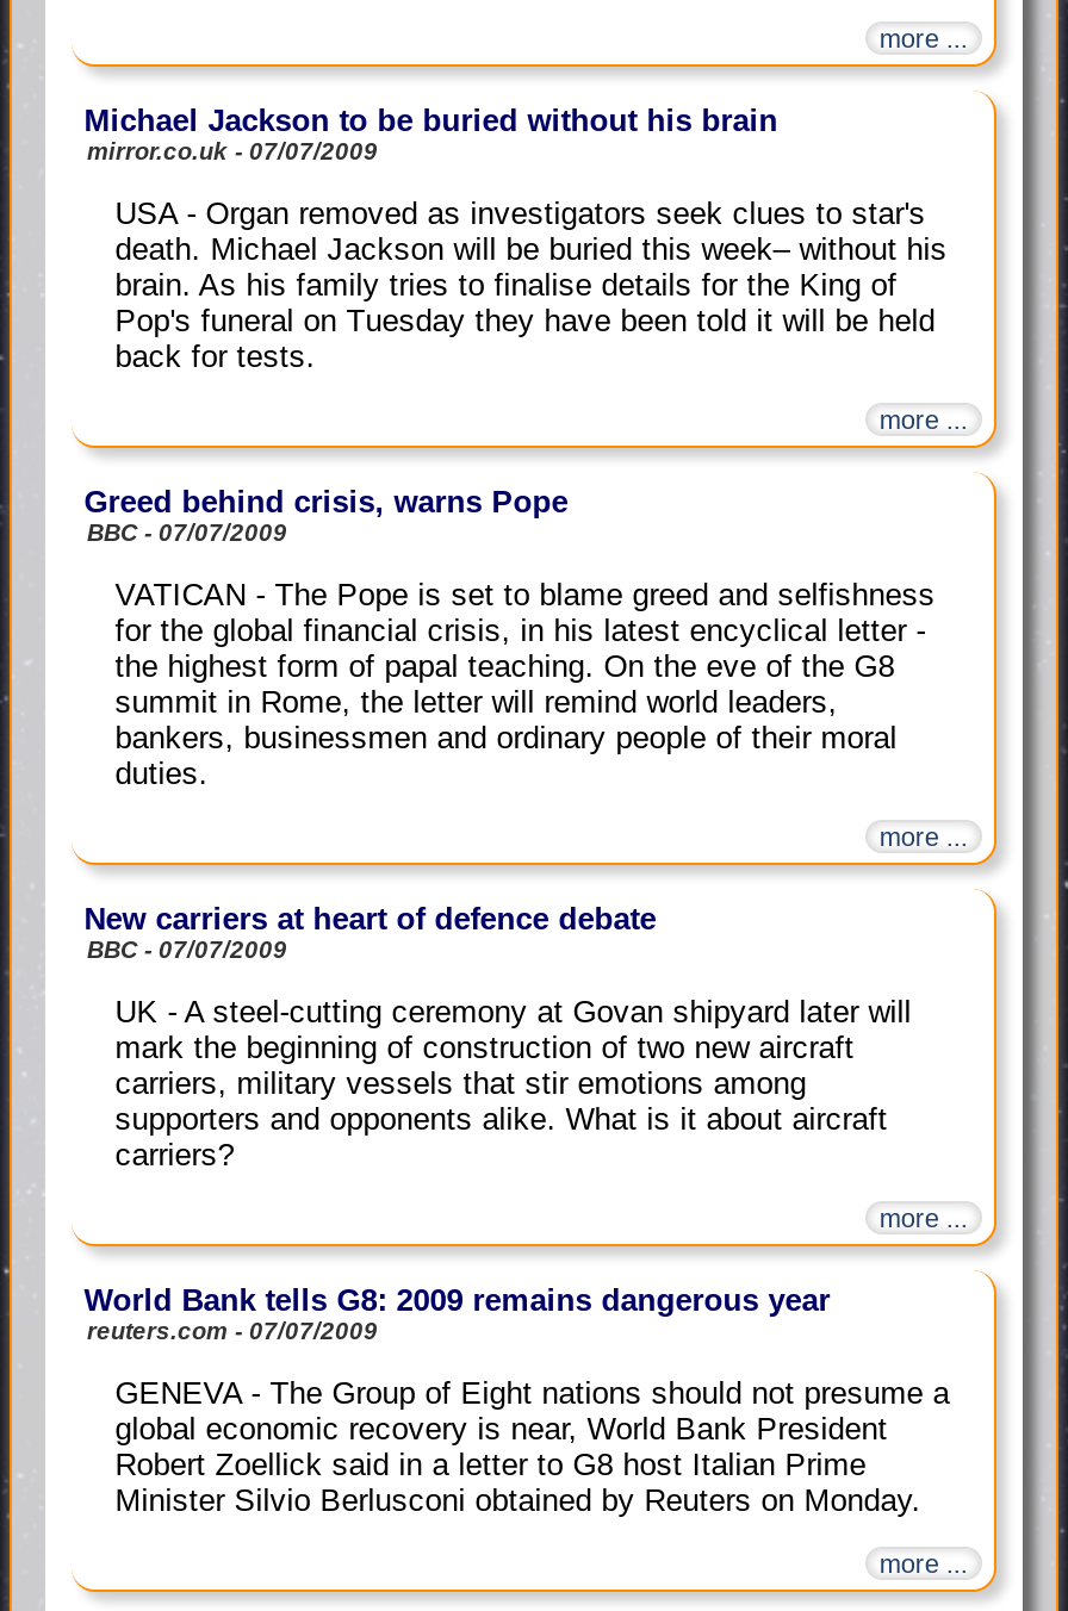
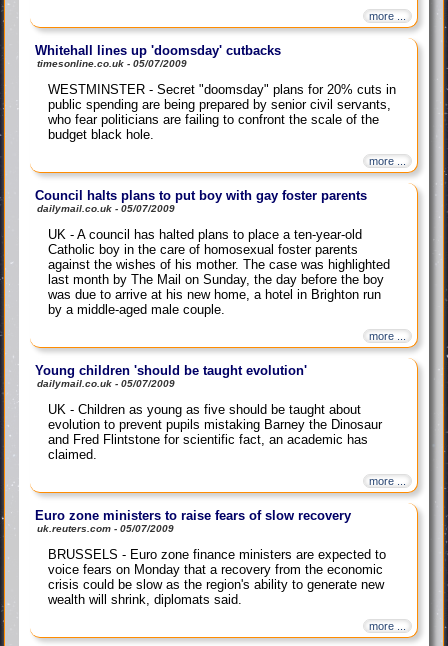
- Michael Jackson to be buried without his brain
- mirror.co.uk - 07/07/2009
+ Whitehall lines up 'doomsday' cutbacks
+ timesonline.co.uk - 05/07/2009

- USA - Organ removed as investigators seek clues to star's
- death. Michael Jackson will be buried this week– without his
- brain. As his family tries to finalise details for the King of
- Pop's funeral on Tuesday they have been told it will be held
- back for tests.
+ WESTMINSTER - Secret "doomsday" plans for 20% cuts in
+ public spending are being prepared by senior civil servants,
+ who fear politicians are failing to confront the scale of the
+ budget black hole.

- Greed behind crisis, warns Pope
- BBC - 07/07/2009
+ Council halts plans to put boy with gay foster parents
+ dailymail.co.uk - 05/07/2009

- VATICAN - The Pope is set to blame greed and selfishness
- for the global financial crisis, in his latest encyclical letter -
- the highest form of papal teaching. On the eve of the G8
- summit in Rome, the letter will remind world leaders,
- bankers, businessmen and ordinary people of their moral
- duties.
+ UK - A council has halted plans to place a ten-year-old
+ Catholic boy in the care of homosexual foster parents
+ against the wishes of his mother. The case was highlighted
+ last month by The Mail on Sunday, the day before the boy
+ was due to arrive at his new home, a hotel in Brighton run
+ by a middle-aged male couple.

- New carriers at heart of defence debate
- BBC - 07/07/2009
+ Young children 'should be taught evolution'
+ dailymail.co.uk - 05/07/2009

- UK - A steel-cutting ceremony at Govan shipyard later will
- mark the beginning of construction of two new aircraft
- carriers, military vessels that stir emotions among
- supporters and opponents alike. What is it about aircraft
- carriers?
+ UK - Children as young as five should be taught about
+ evolution to prevent pupils mistaking Barney the Dinosaur
+ and Fred Flintstone for scientific fact, an academic has
+ claimed.

- World Bank tells G8: 2009 remains dangerous year
- reuters.com - 07/07/2009
+ Euro zone ministers to raise fears of slow recovery
+ uk.reuters.com - 05/07/2009

- GENEVA - The Group of Eight nations should not presume a
- global economic recovery is near, World Bank President
- Robert Zoellick said in a letter to G8 host Italian Prime
- Minister Silvio Berlusconi obtained by Reuters on Monday.
+ BRUSSELS - Euro zone finance ministers are expected to
+ voice fears on Monday that a recovery from the economic
+ crisis could be slow as the region's ability to generate new
+ wealth will shrink, diplomats said.
